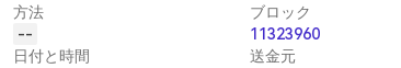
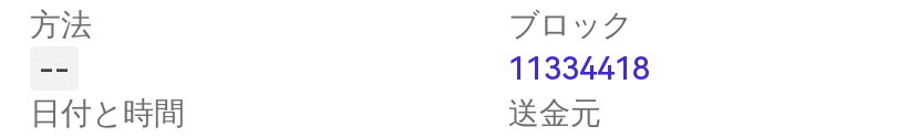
- 11323960
+ 11334418
